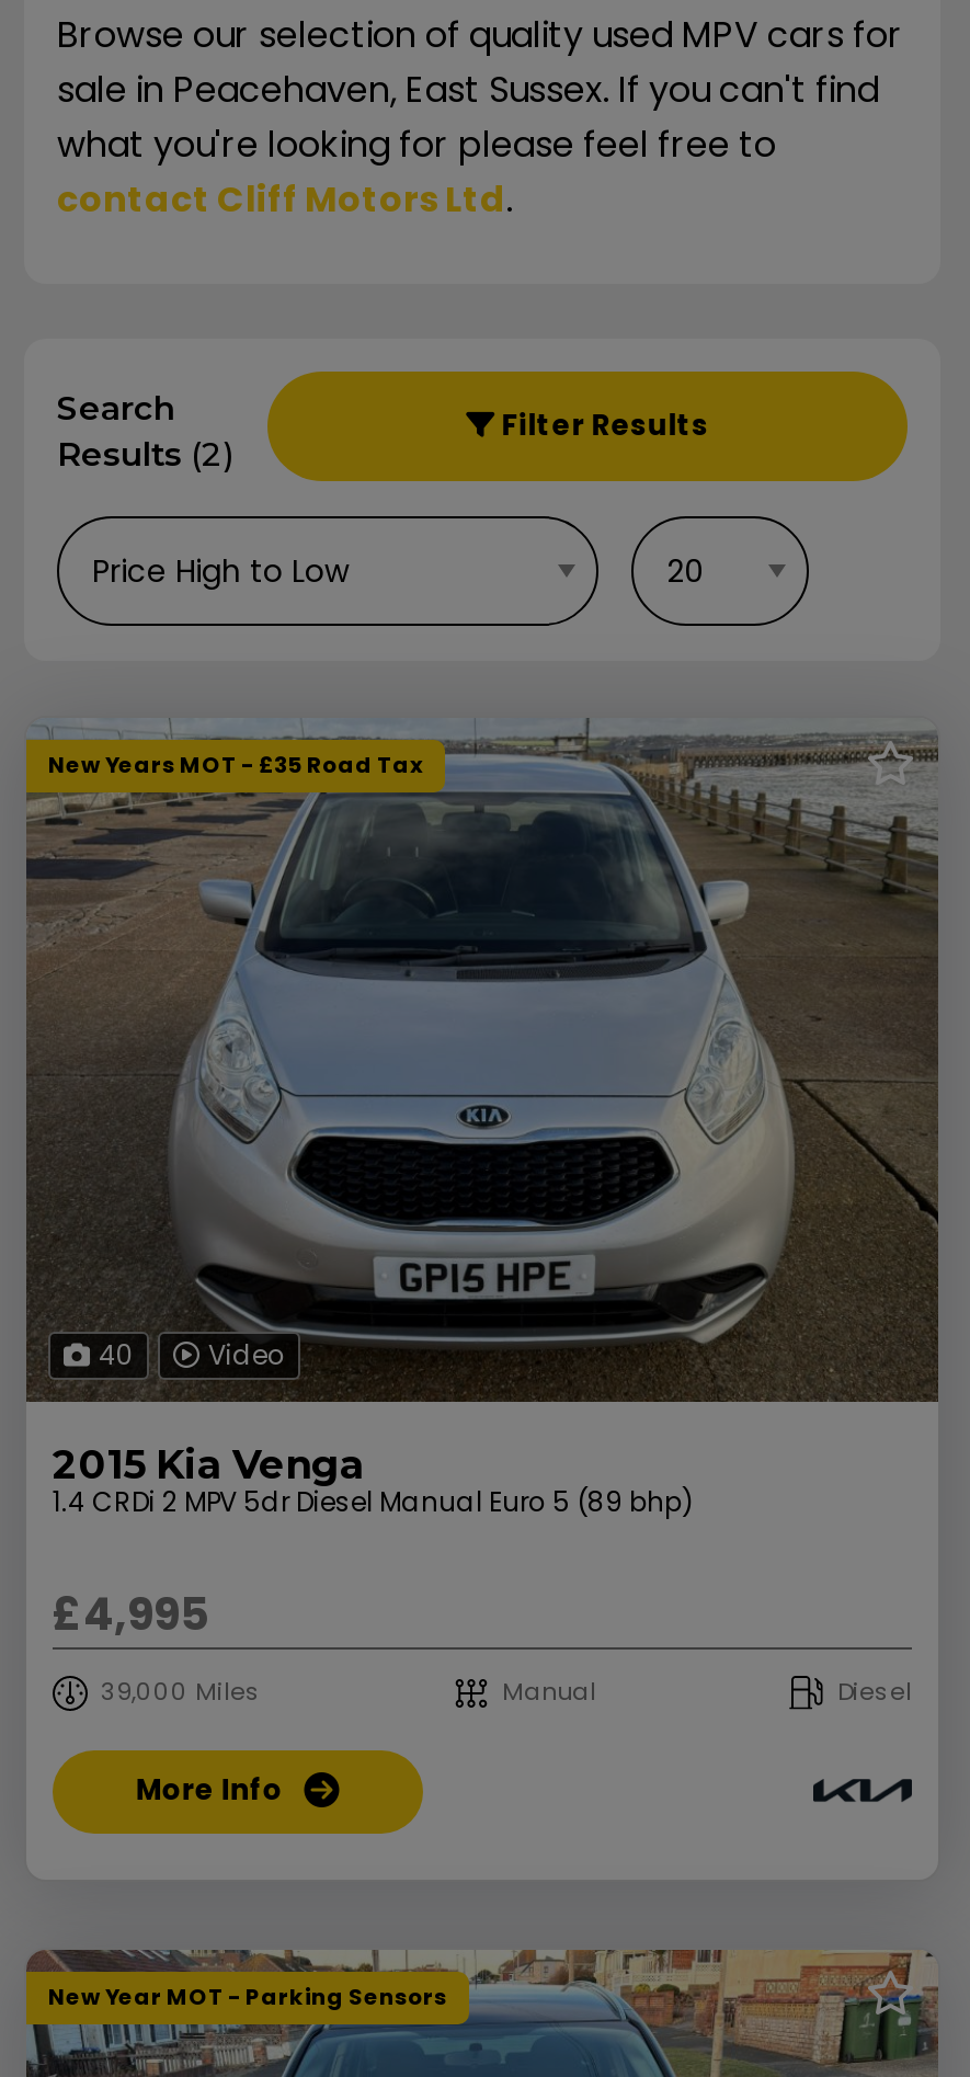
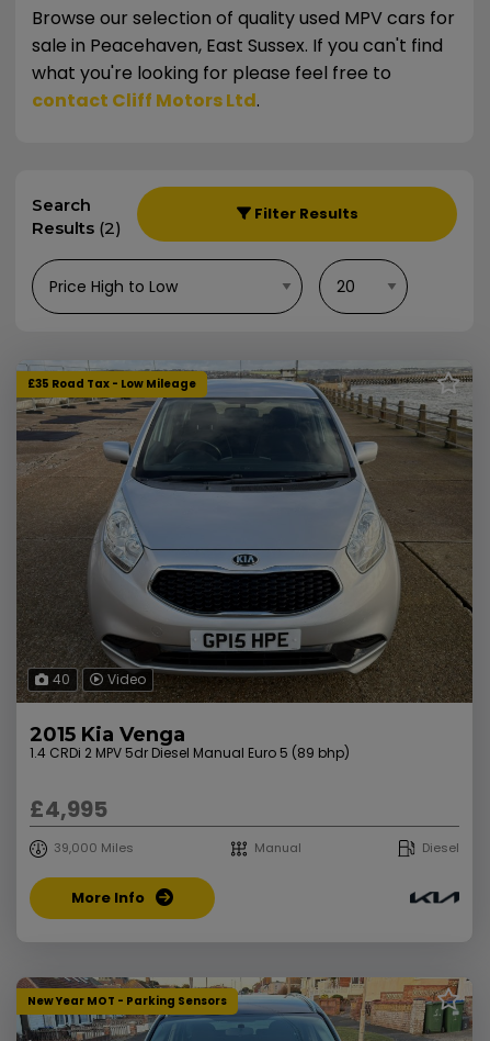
- New Years MOT - £35 Road Tax
+ £35 Road Tax - Low Mileage
